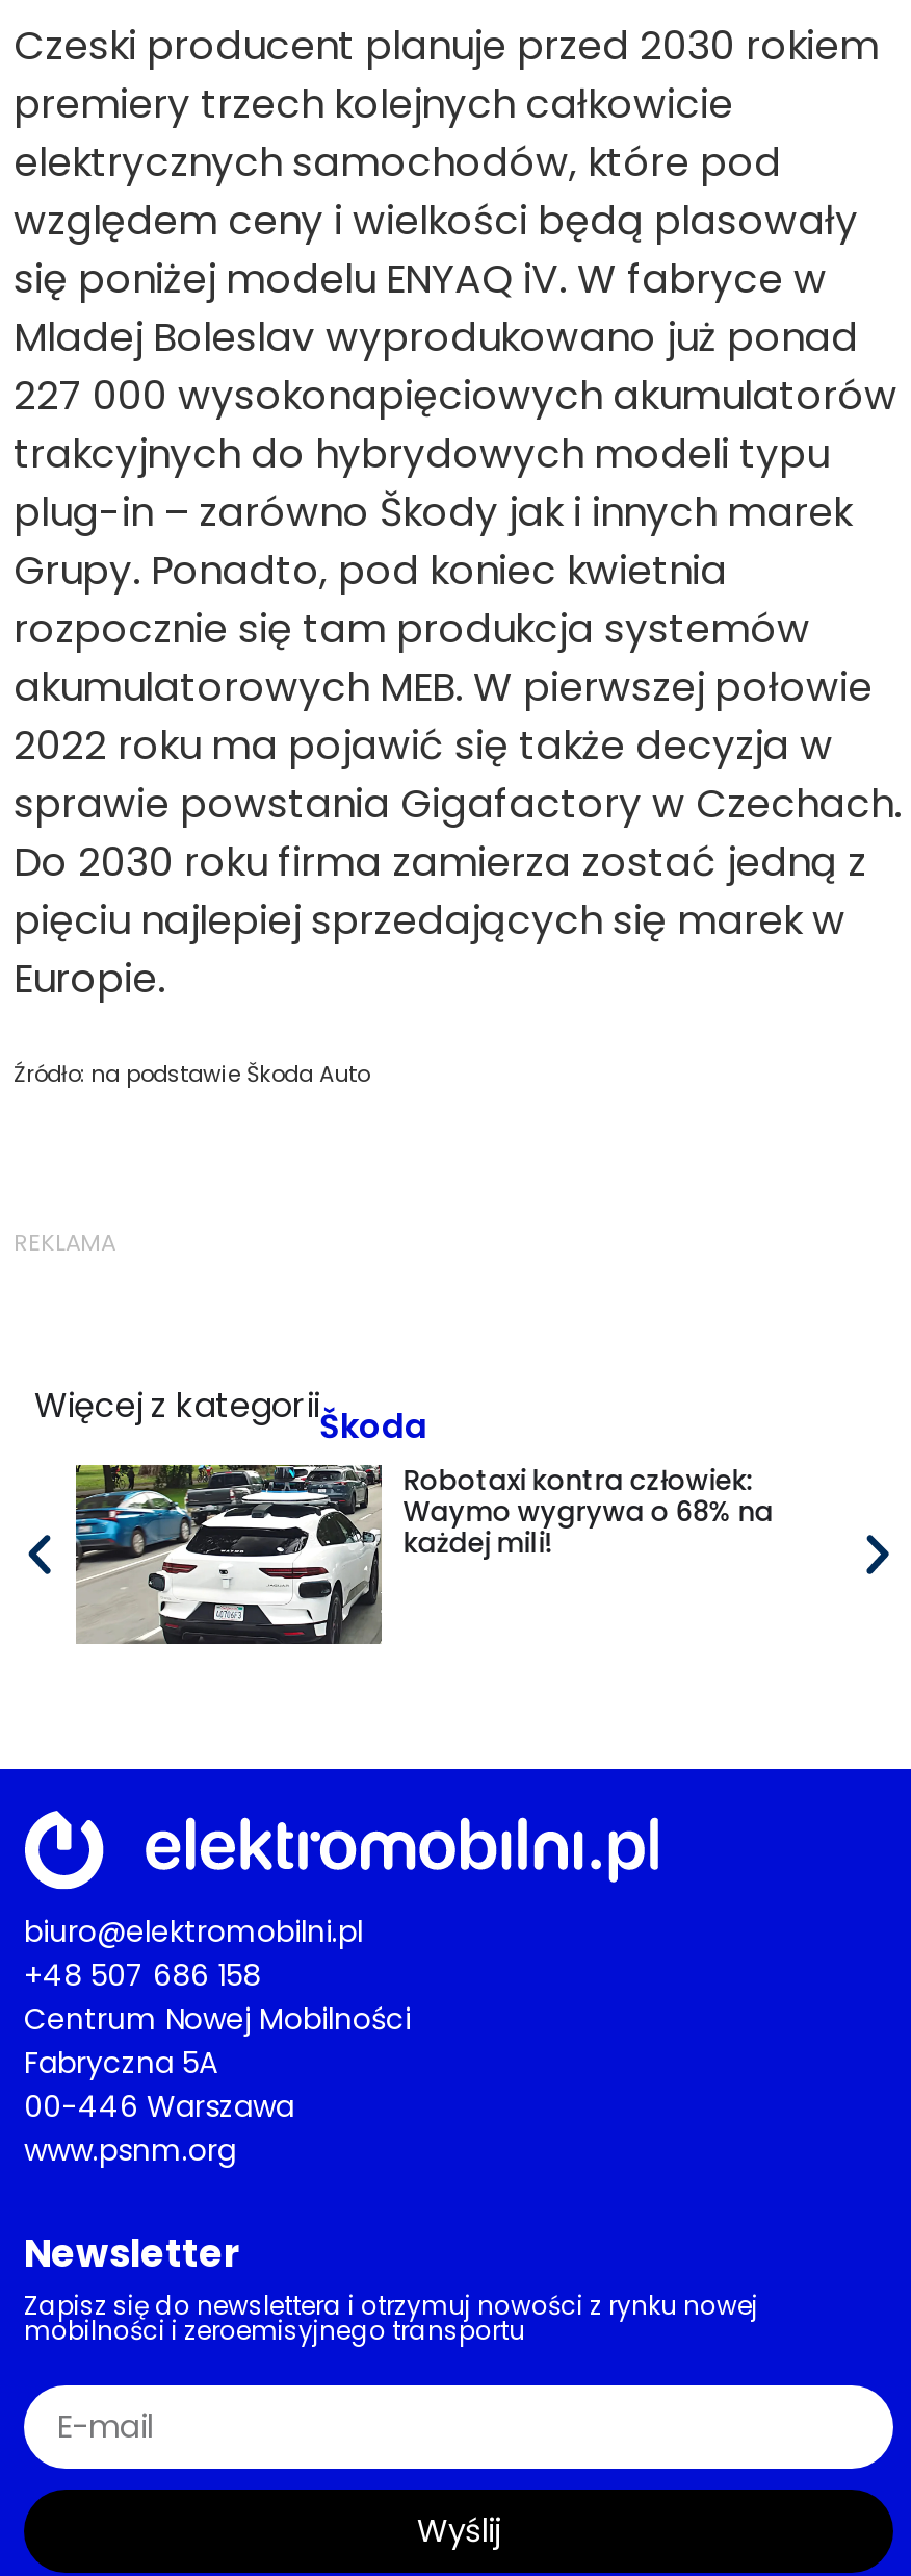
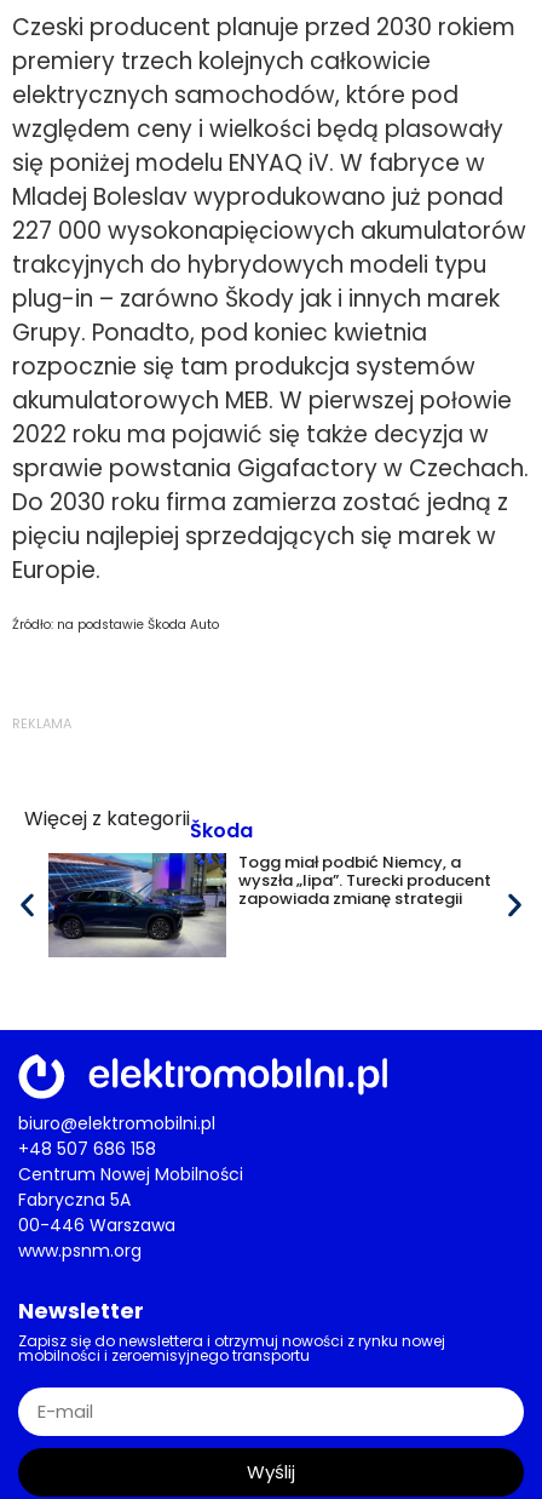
- [image]
- Robotaxi kontra człowiek:
- Waymo wygrywa o 68% na
- każdej mili!
+ [image]
+ Togg miał podbić Niemcy, a
+ wyszła „lipa”. Turecki producent
+ zapowiada zmianę strategii
